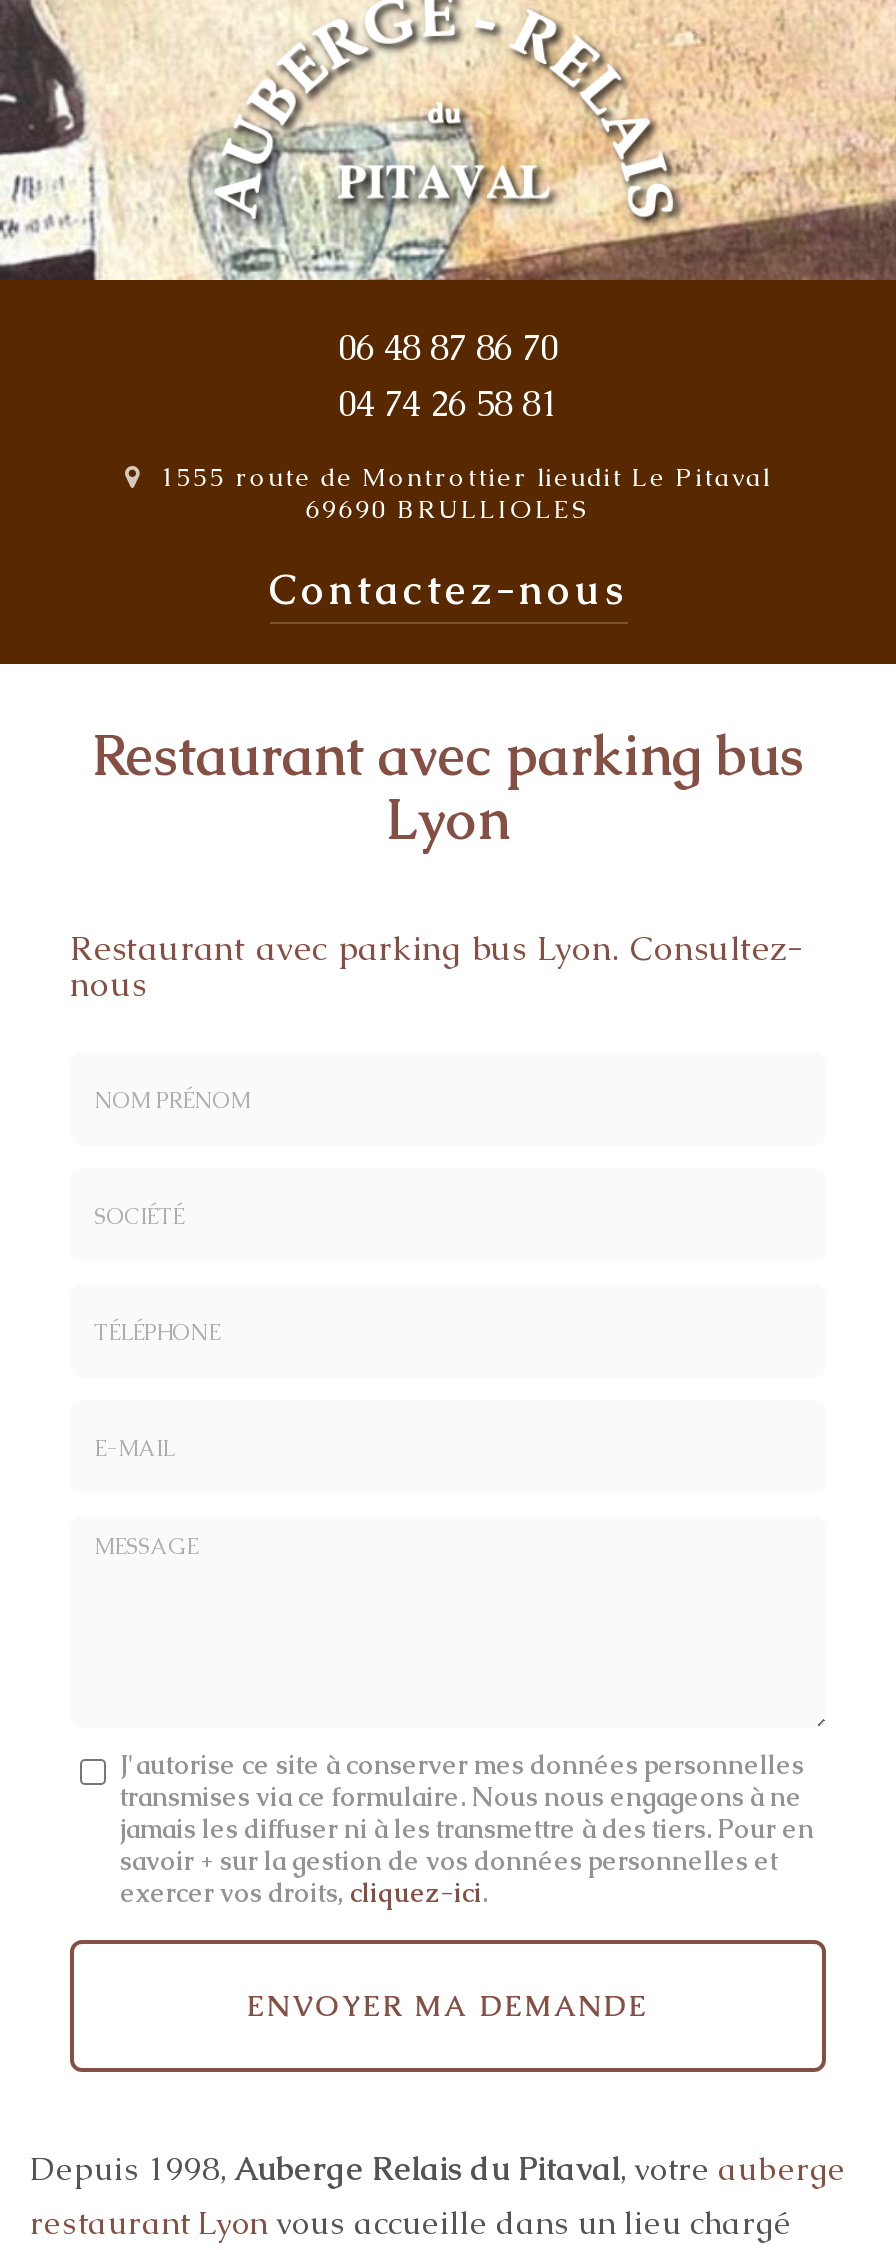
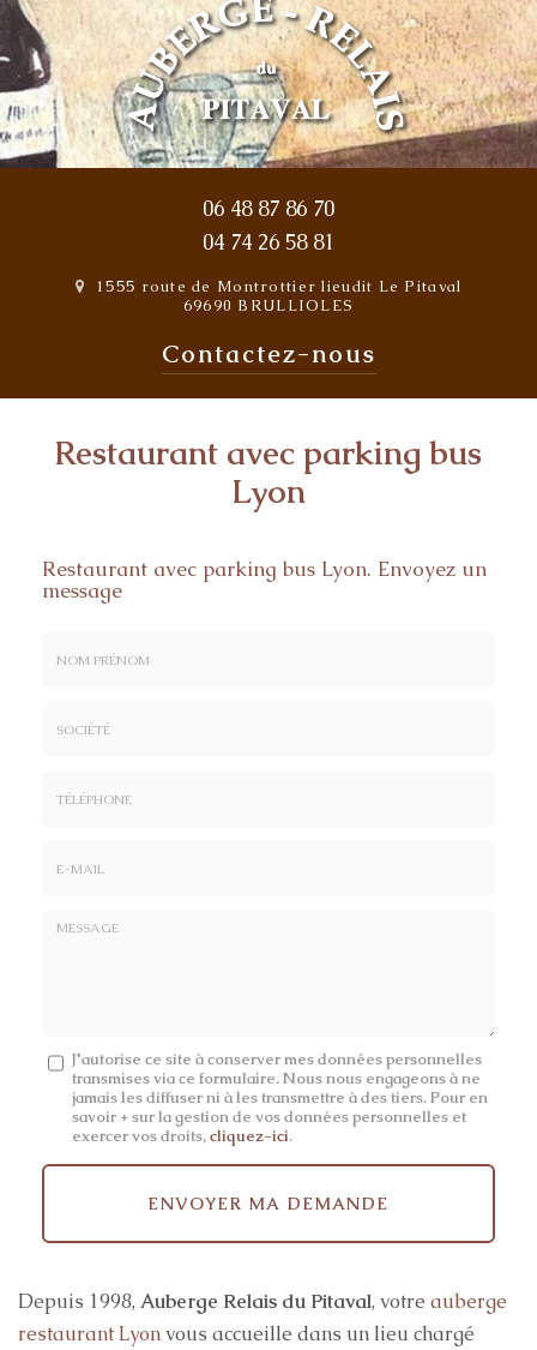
- Restaurant avec parking bus Lyon. Consultez-
- nous
+ Restaurant avec parking bus Lyon. Envoyez un
+ message
